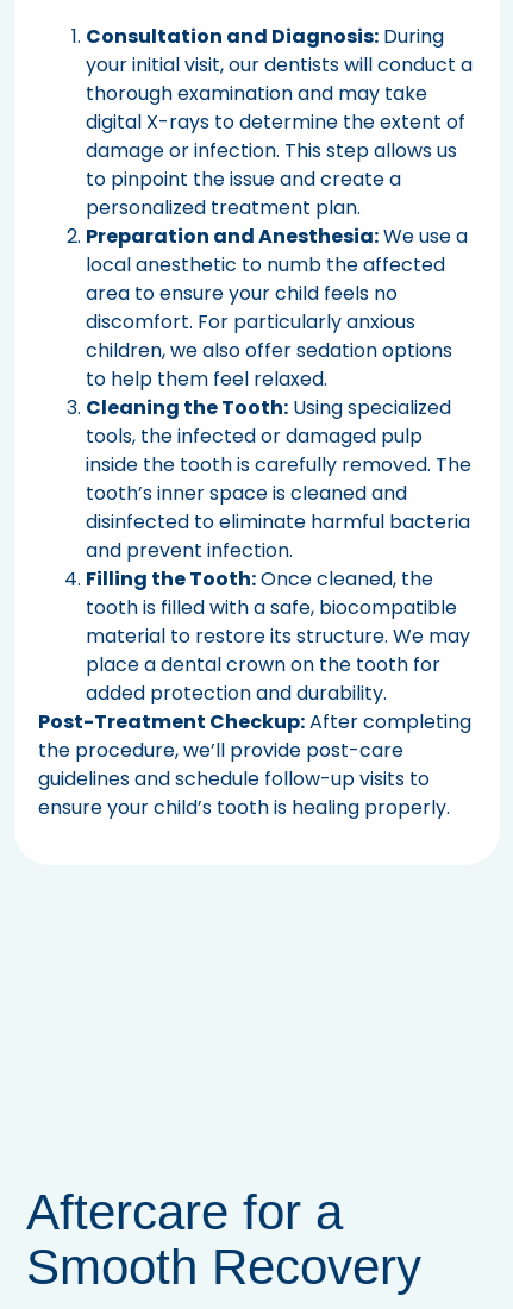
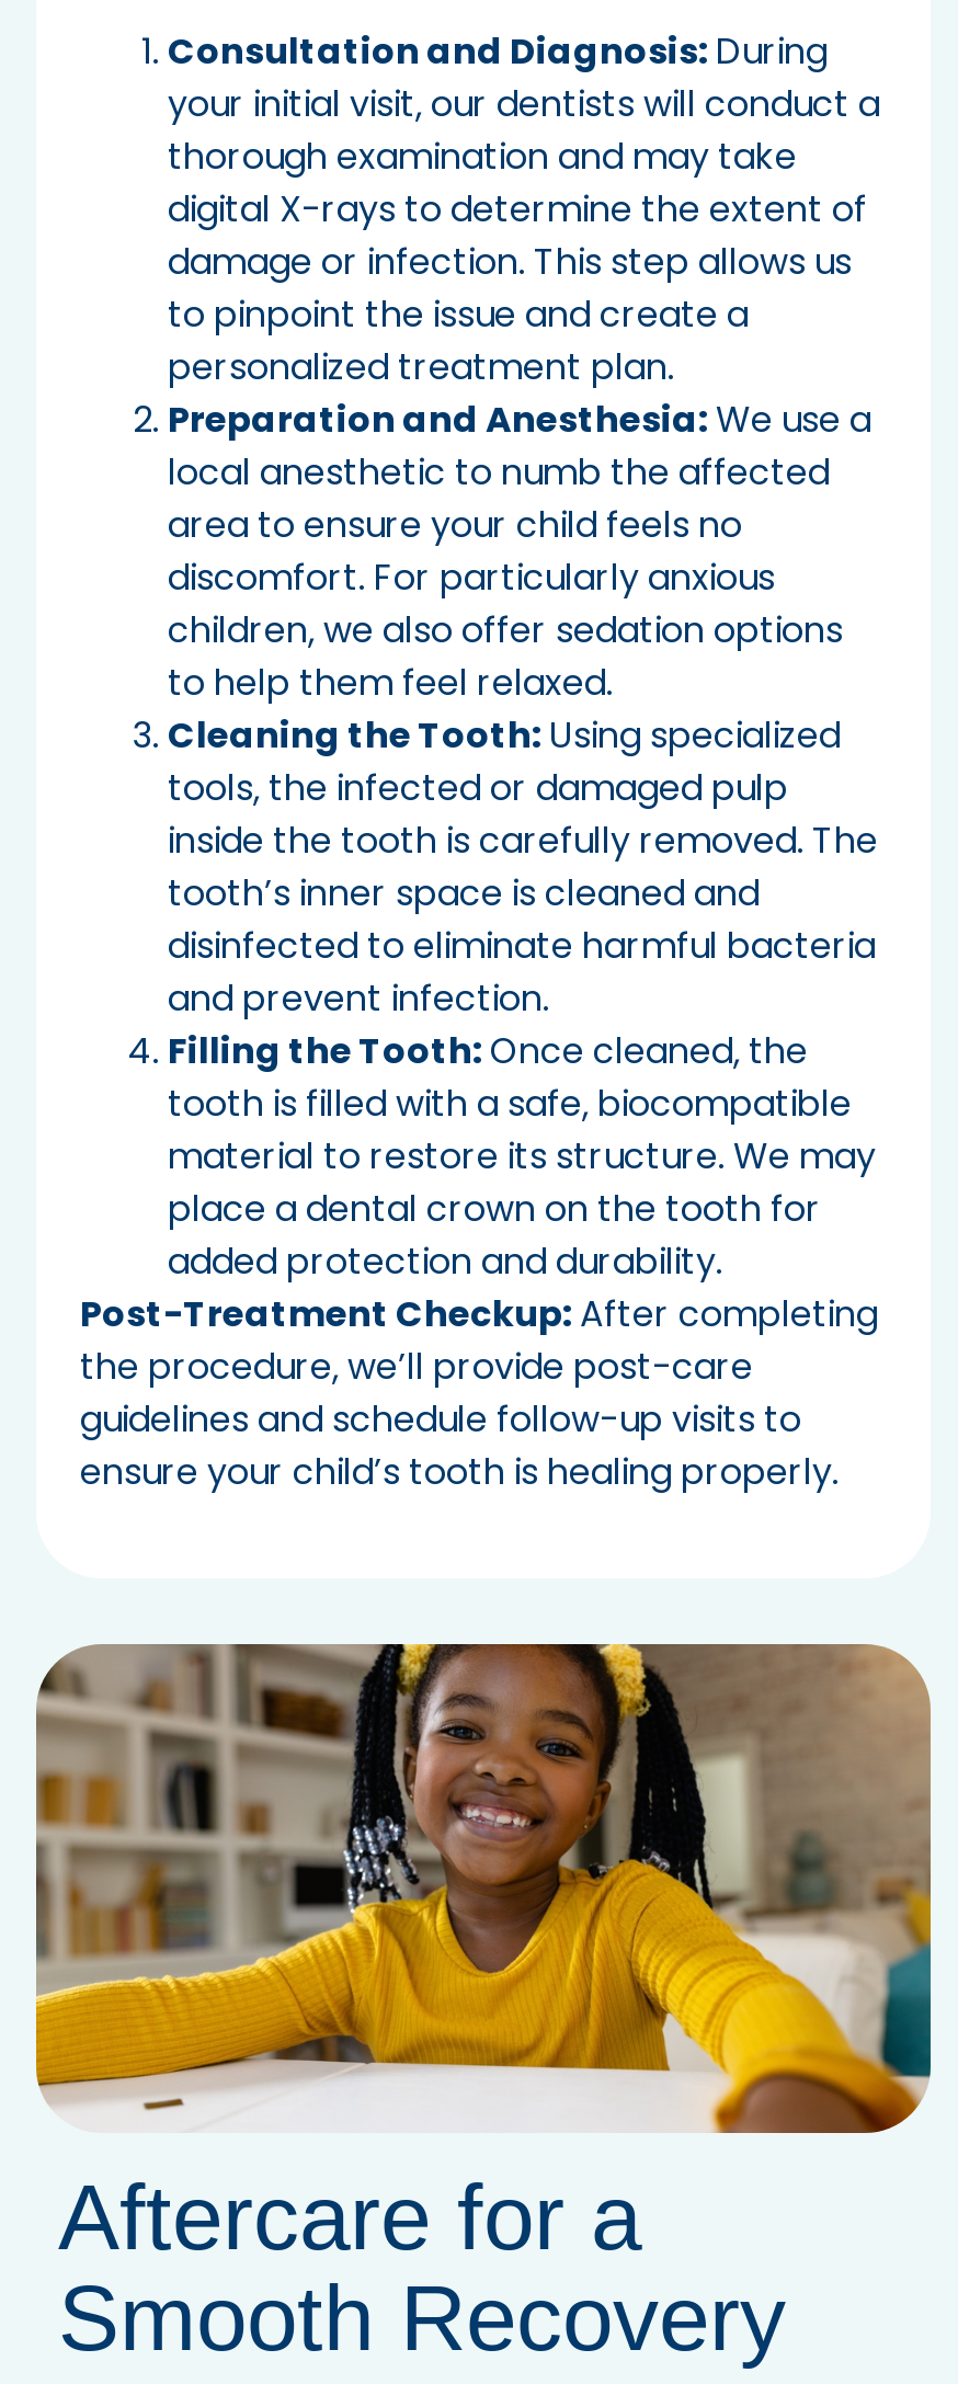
+ [image]
